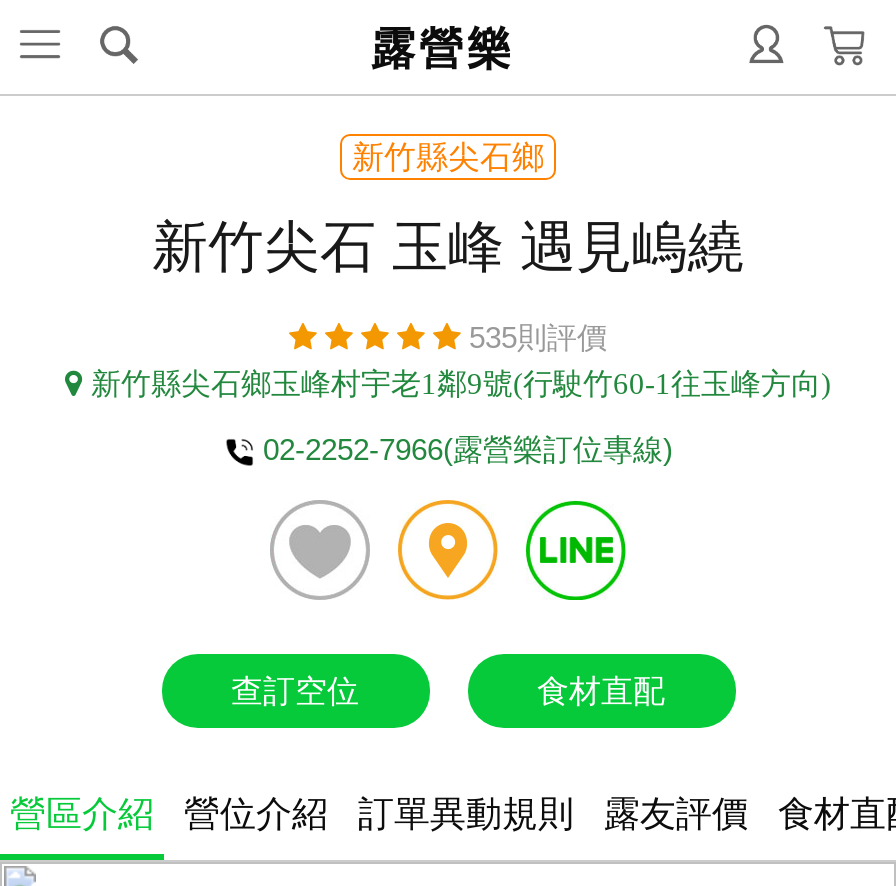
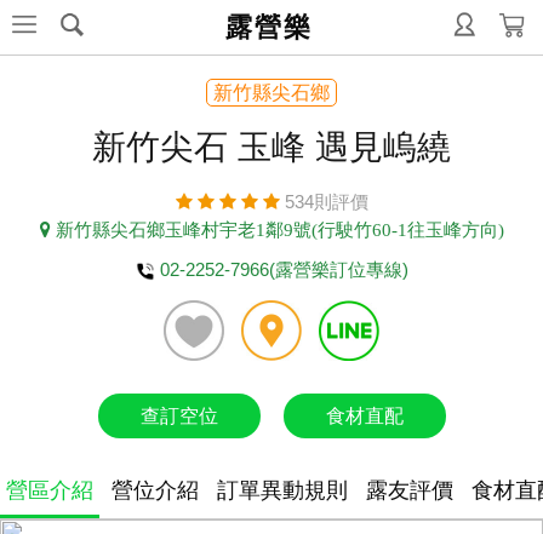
- 535則評價
+ 534則評價
